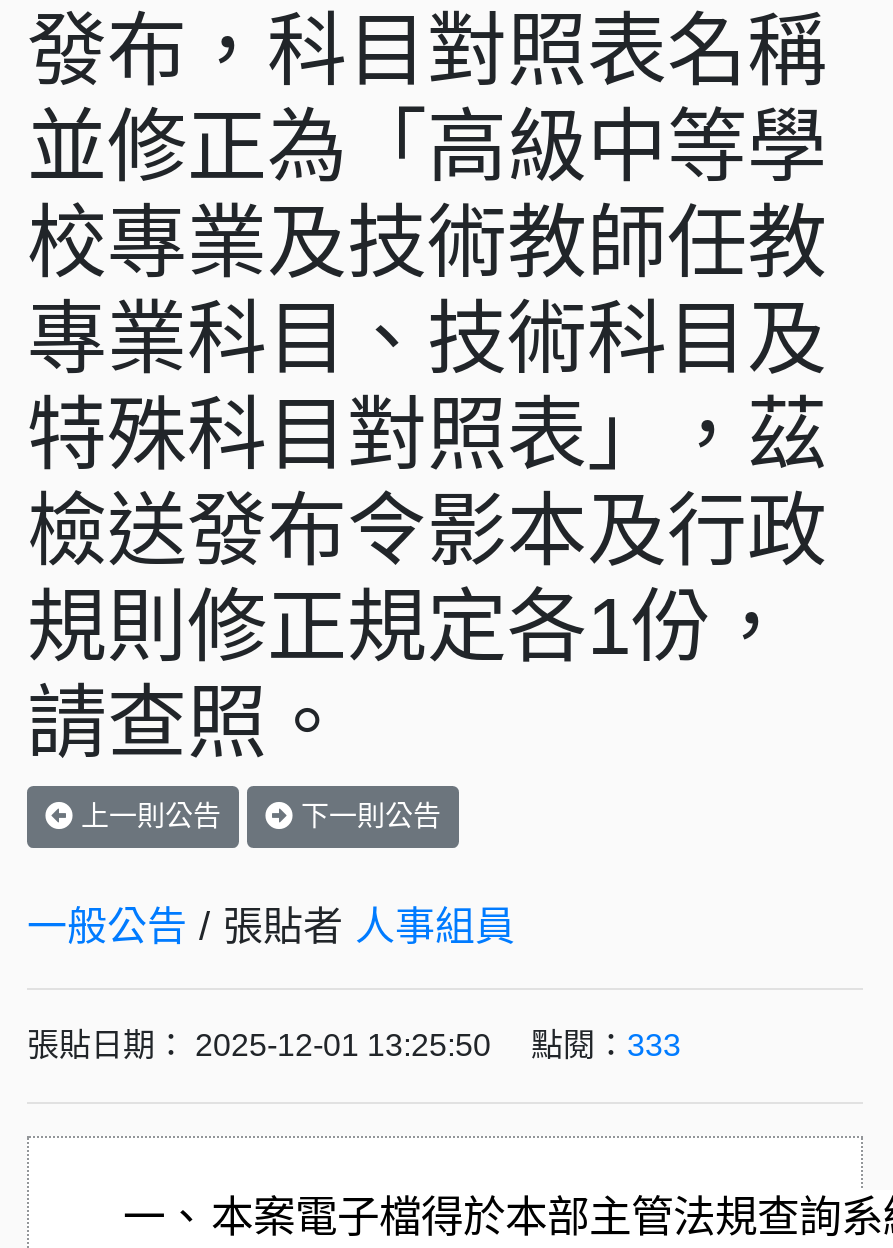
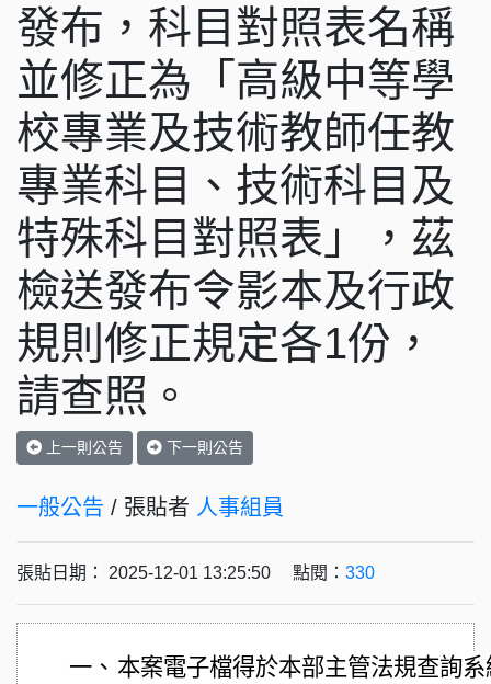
- 張貼日期： 2025-12-01 13:25:50 點閱：333
+ 張貼日期： 2025-12-01 13:25:50 點閱：330
